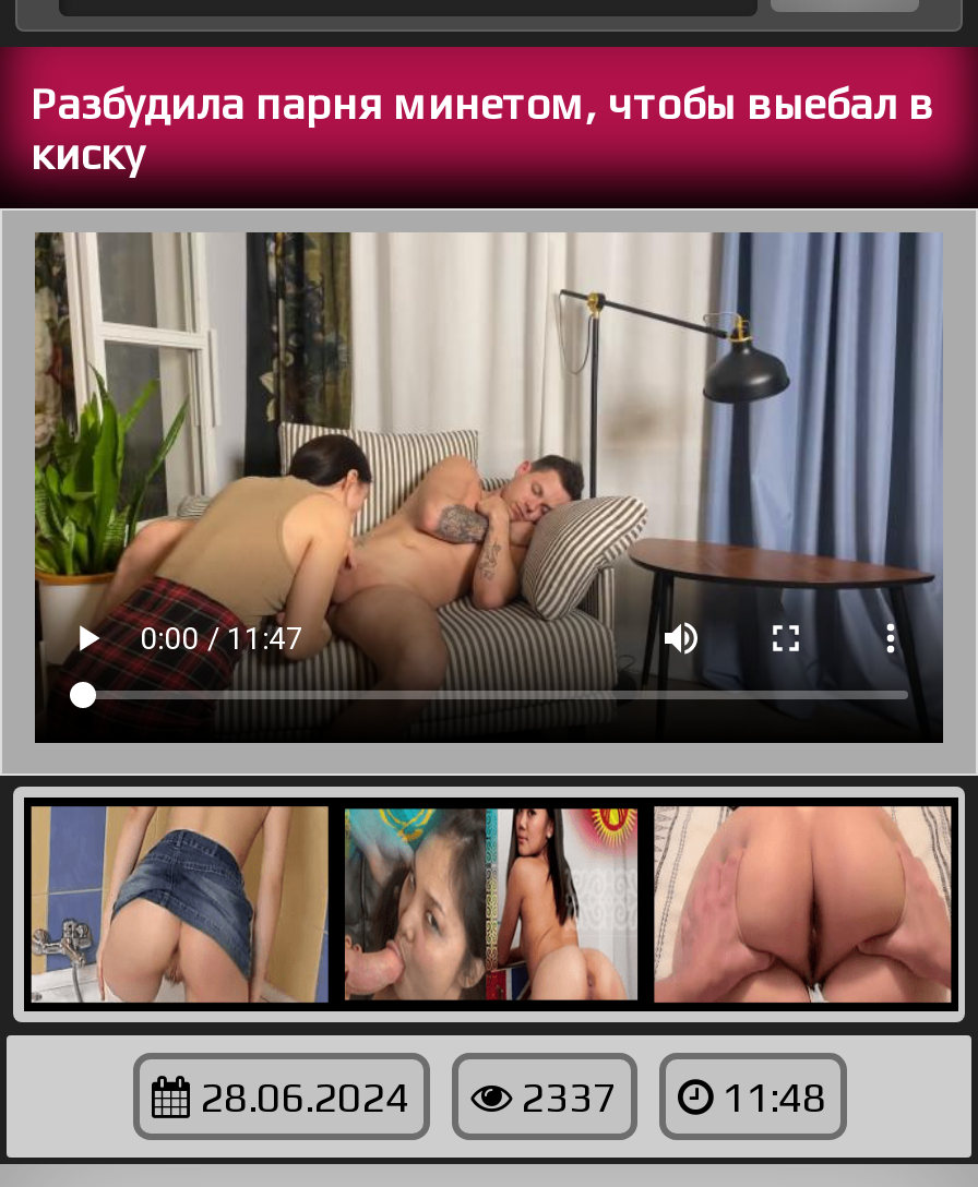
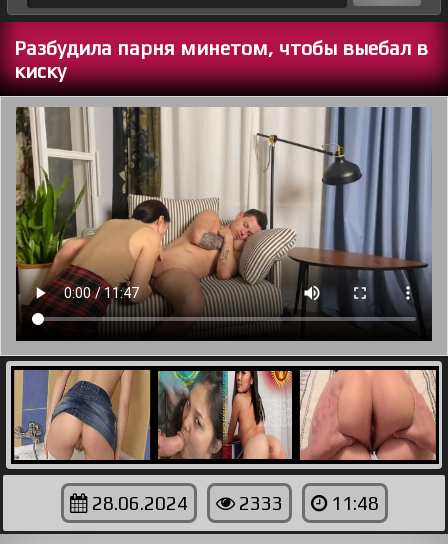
- 2337 11:48
+ 2333 11:48
